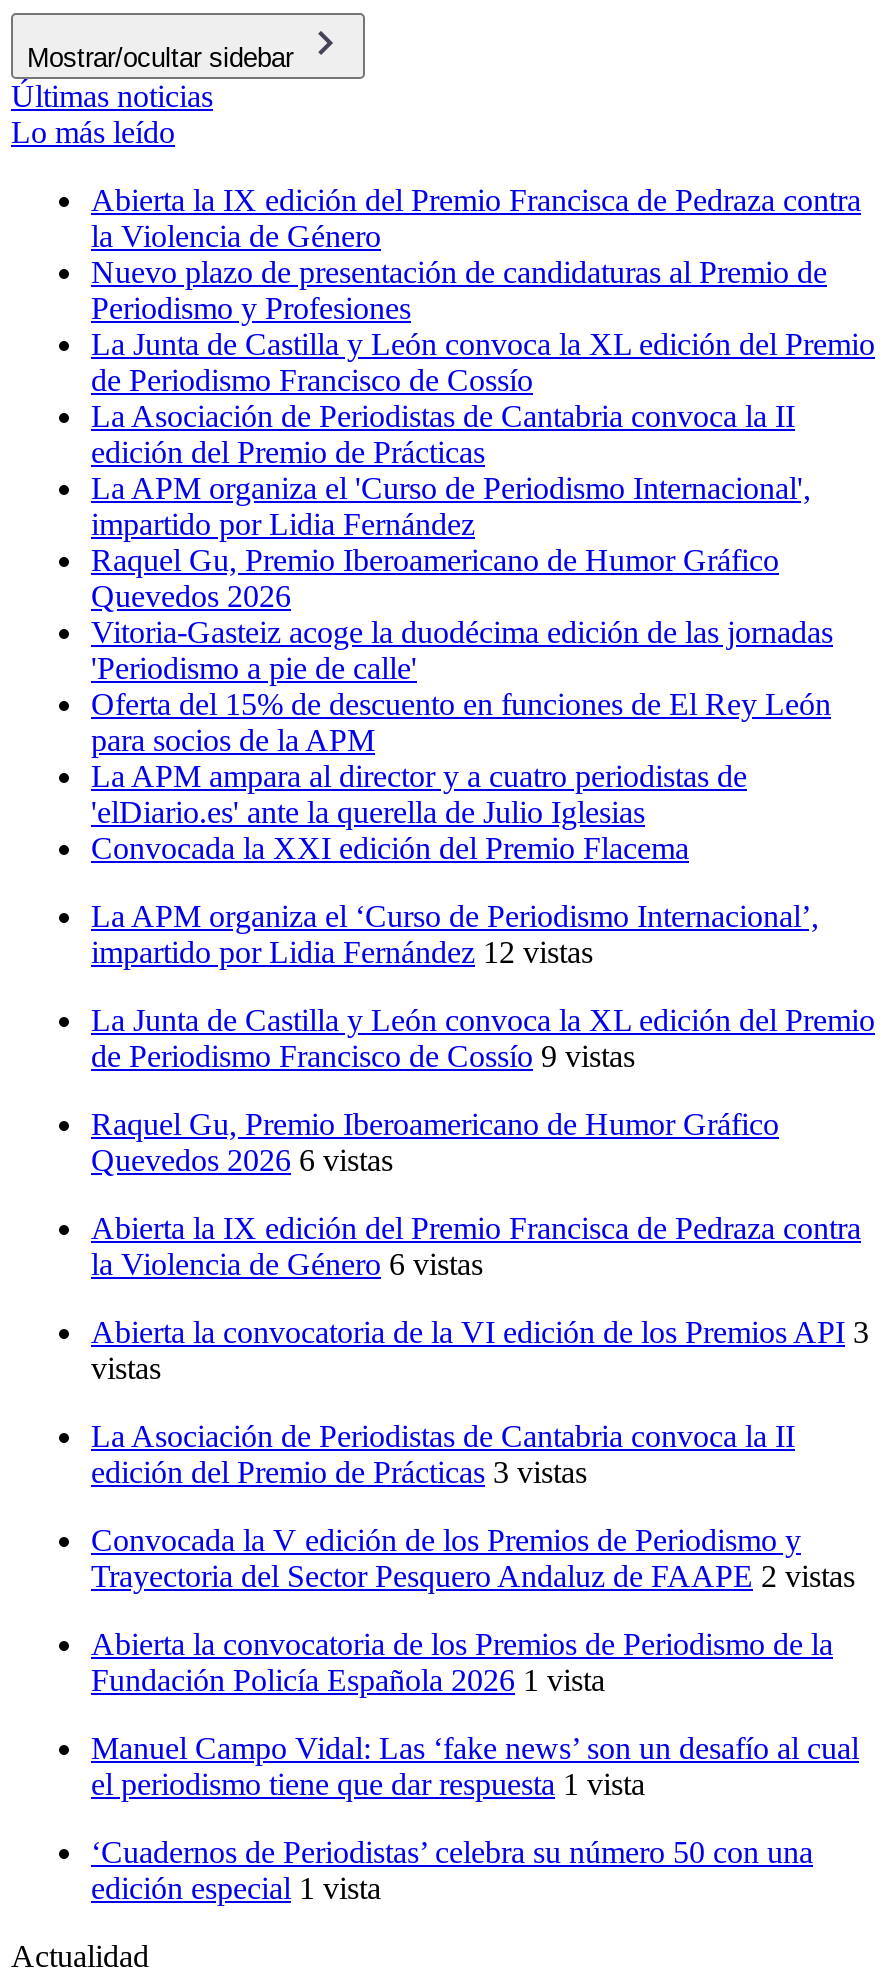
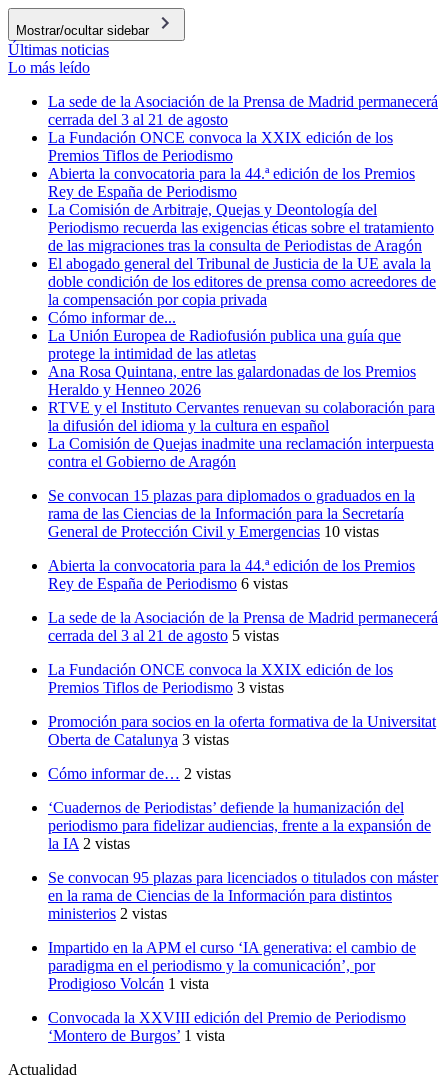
- Abierta la IX edición del Premio Francisca de Pedraza contra
- la Violencia de Género
- Nuevo plazo de presentación de candidaturas al Premio de
- Periodismo y Profesiones
- La Junta de Castilla y León convoca la XL edición del Premio
- de Periodismo Francisco de Cossío
- La Asociación de Periodistas de Cantabria convoca la II
- edición del Premio de Prácticas
- La APM organiza el 'Curso de Periodismo Internacional',
- impartido por Lidia Fernández
- Raquel Gu, Premio Iberoamericano de Humor Gráfico
- Quevedos 2026
- Vitoria-Gasteiz acoge la duodécima edición de las jornadas
- 'Periodismo a pie de calle'
- Oferta del 15% de descuento en funciones de El Rey León
- para socios de la APM
- La APM ampara al director y a cuatro periodistas de
- 'elDiario.es' ante la querella de Julio Iglesias
- Convocada la XXI edición del Premio Flacema
+ La sede de la Asociación de la Prensa de Madrid permanecerá
+ cerrada del 3 al 21 de agosto
+ La Fundación ONCE convoca la XXIX edición de los
+ Premios Tiflos de Periodismo
+ Abierta la convocatoria para la 44.ª edición de los Premios
+ Rey de España de Periodismo
+ La Comisión de Arbitraje, Quejas y Deontología del
+ Periodismo recuerda las exigencias éticas sobre el tratamiento
+ de las migraciones tras la consulta de Periodistas de Aragón
+ El abogado general del Tribunal de Justicia de la UE avala la
+ doble condición de los editores de prensa como acreedores de
+ la compensación por copia privada
+ Cómo informar de...
+ La Unión Europea de Radiofusión publica una guía que
+ protege la intimidad de las atletas
+ Ana Rosa Quintana, entre las galardonadas de los Premios
+ Heraldo y Henneo 2026
+ RTVE y el Instituto Cervantes renuevan su colaboración para
+ la difusión del idioma y la cultura en español
+ La Comisión de Quejas inadmite una reclamación interpuesta
+ contra el Gobierno de Aragón

- La APM organiza el ‘Curso de Periodismo Internacional’,
- impartido por Lidia Fernández 12 vistas
+ Se convocan 15 plazas para diplomados o graduados en la
+ rama de las Ciencias de la Información para la Secretaría
+ General de Protección Civil y Emergencias 10 vistas

- La Junta de Castilla y León convoca la XL edición del Premio
- de Periodismo Francisco de Cossío 9 vistas
+ Abierta la convocatoria para la 44.ª edición de los Premios
+ Rey de España de Periodismo 6 vistas

- Raquel Gu, Premio Iberoamericano de Humor Gráfico
- Quevedos 2026 6 vistas
+ La sede de la Asociación de la Prensa de Madrid permanecerá
+ cerrada del 3 al 21 de agosto 5 vistas

- Abierta la IX edición del Premio Francisca de Pedraza contra
- la Violencia de Género 6 vistas
+ La Fundación ONCE convoca la XXIX edición de los
+ Premios Tiflos de Periodismo 3 vistas

- Abierta la convocatoria de la VI edición de los Premios API 3
- vistas
+ Promoción para socios en la oferta formativa de la Universitat
+ Oberta de Catalunya 3 vistas

- La Asociación de Periodistas de Cantabria convoca la II
- edición del Premio de Prácticas 3 vistas
+ Cómo informar de… 2 vistas

- Convocada la V edición de los Premios de Periodismo y
- Trayectoria del Sector Pesquero Andaluz de FAAPE 2 vistas
+ ‘Cuadernos de Periodistas’ defiende la humanización del
+ periodismo para fidelizar audiencias, frente a la expansión de
+ la IA 2 vistas

- Abierta la convocatoria de los Premios de Periodismo de la
- Fundación Policía Española 2026 1 vista
+ Se convocan 95 plazas para licenciados o titulados con máster
+ en la rama de Ciencias de la Información para distintos
+ ministerios 2 vistas

- Manuel Campo Vidal: Las ‘fake news’ son un desafío al cual
- el periodismo tiene que dar respuesta 1 vista
+ Impartido en la APM el curso ‘IA generativa: el cambio de
+ paradigma en el periodismo y la comunicación’, por
+ Prodigioso Volcán 1 vista

- ‘Cuadernos de Periodistas’ celebra su número 50 con una
- edición especial 1 vista
+ Convocada la XXVIII edición del Premio de Periodismo
+ ‘Montero de Burgos’ 1 vista
